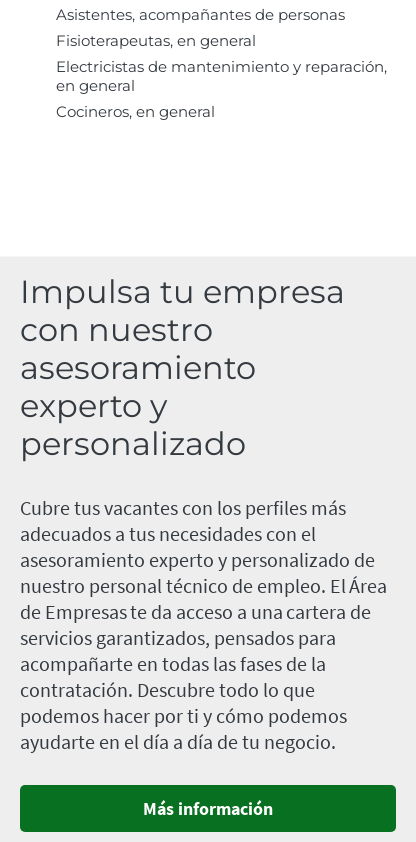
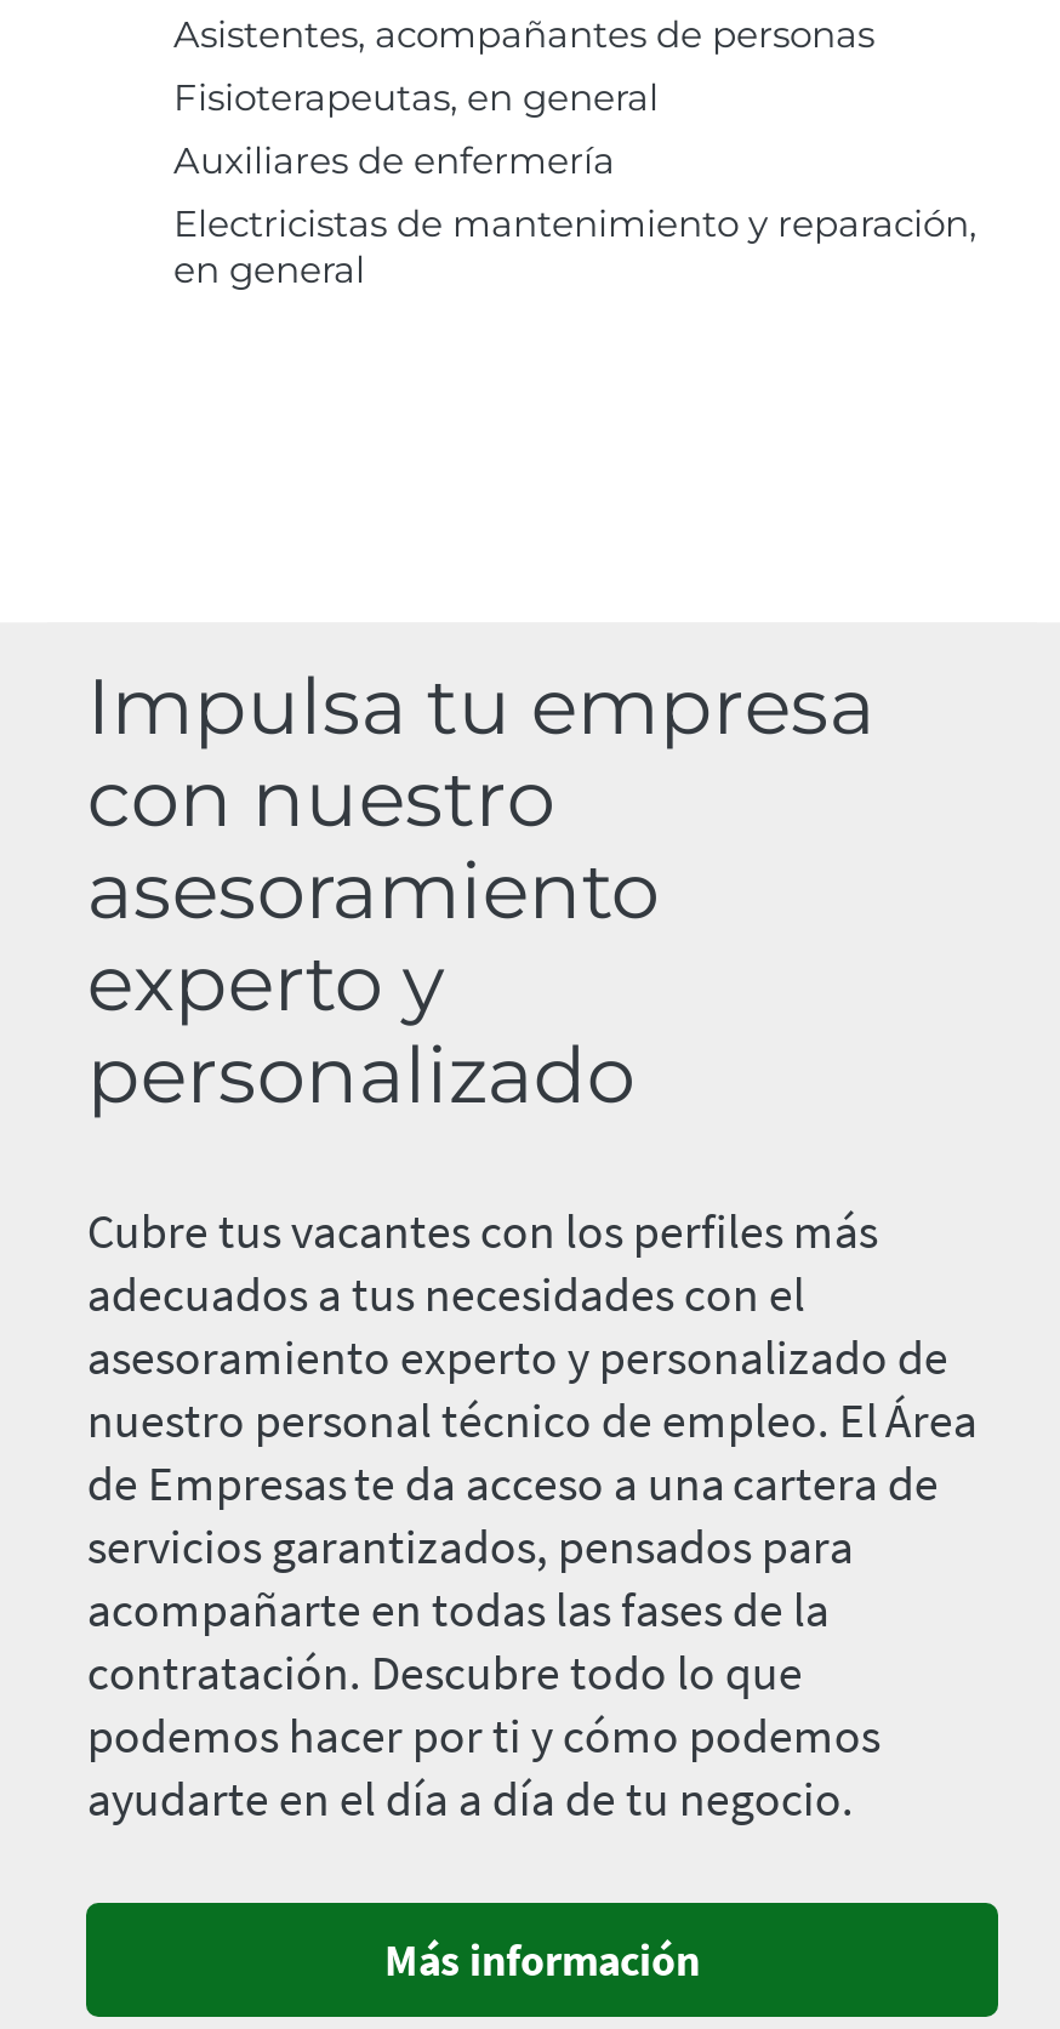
+ Auxiliares de enfermería

moved down: Electricistas de mantenimiento y reparación, | en general

- Cocineros, en general
